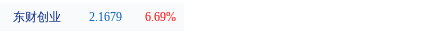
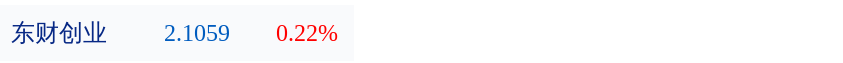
- 2.1679
+ 2.1059

- 6.69%
+ 0.22%
